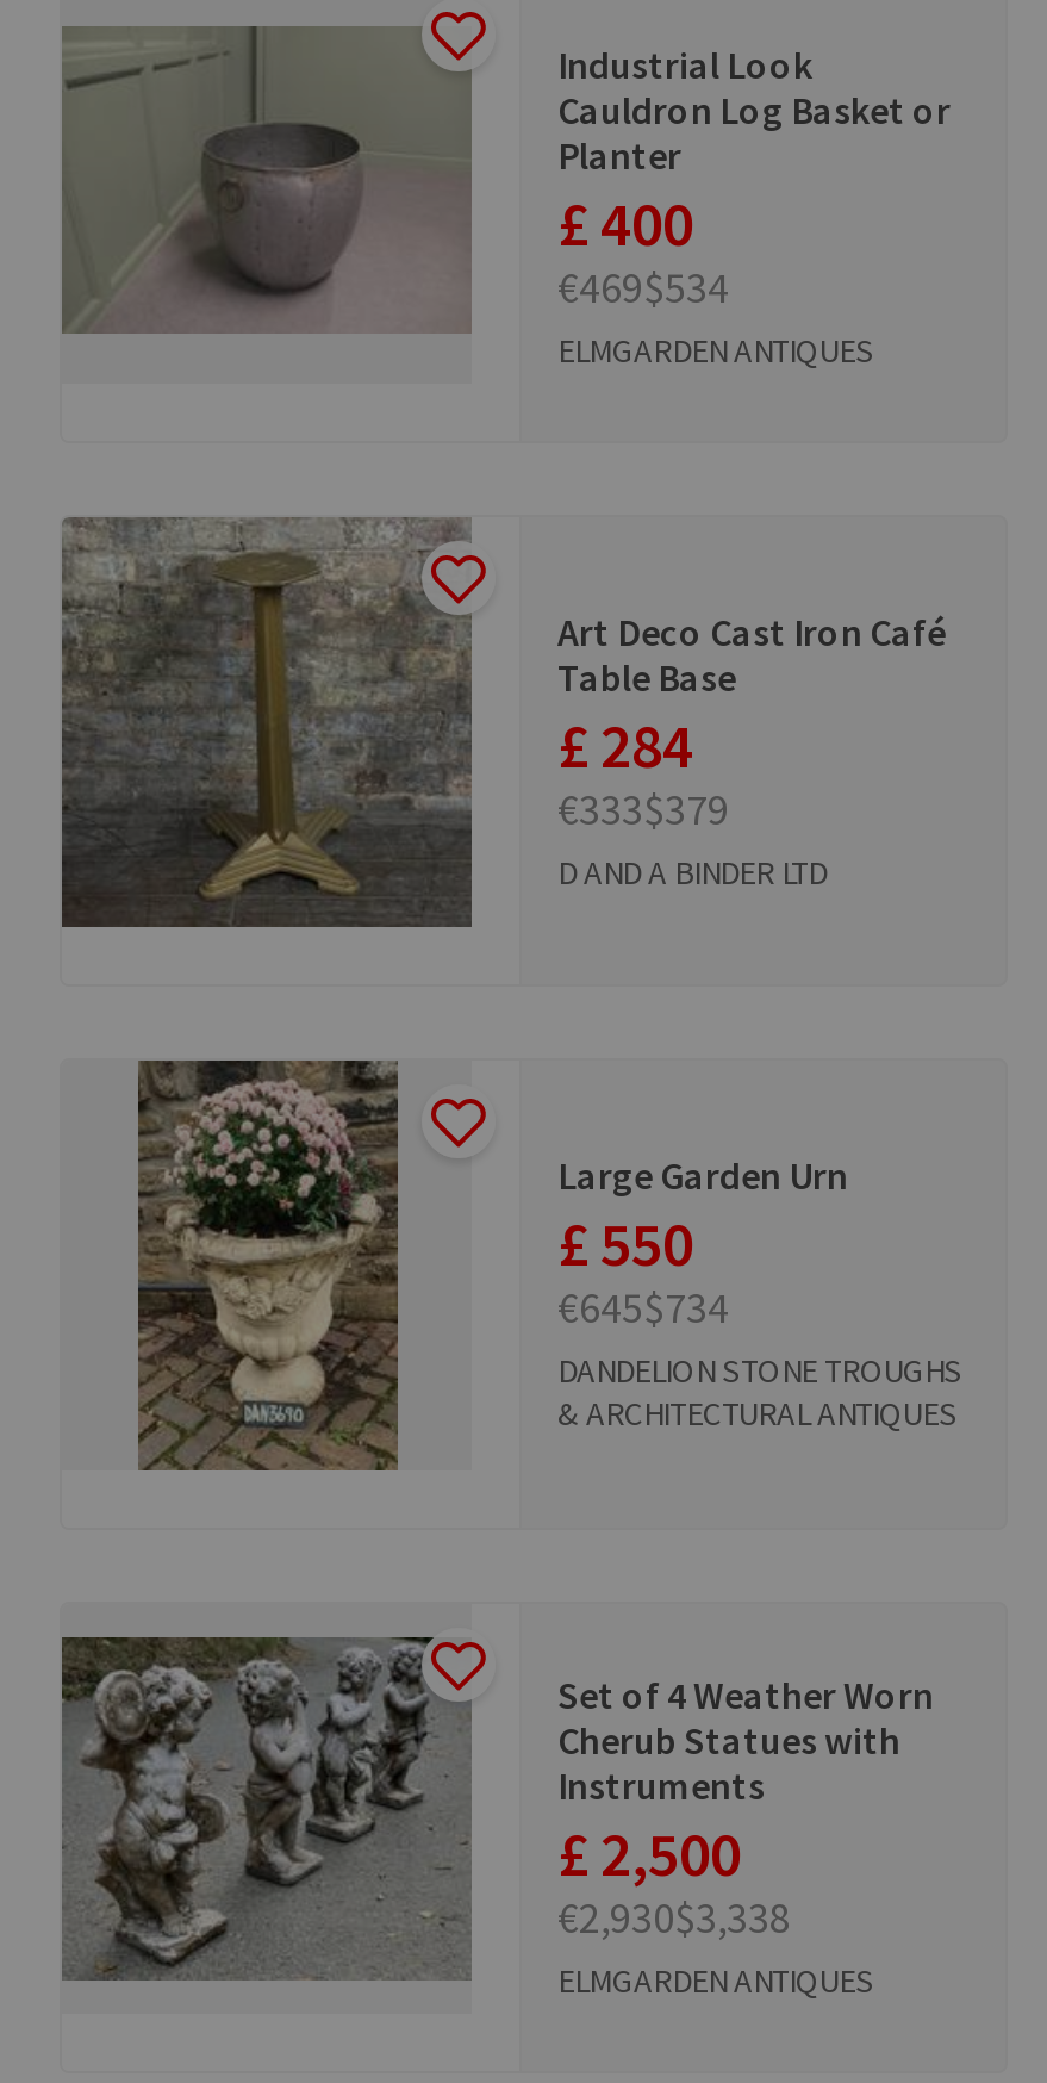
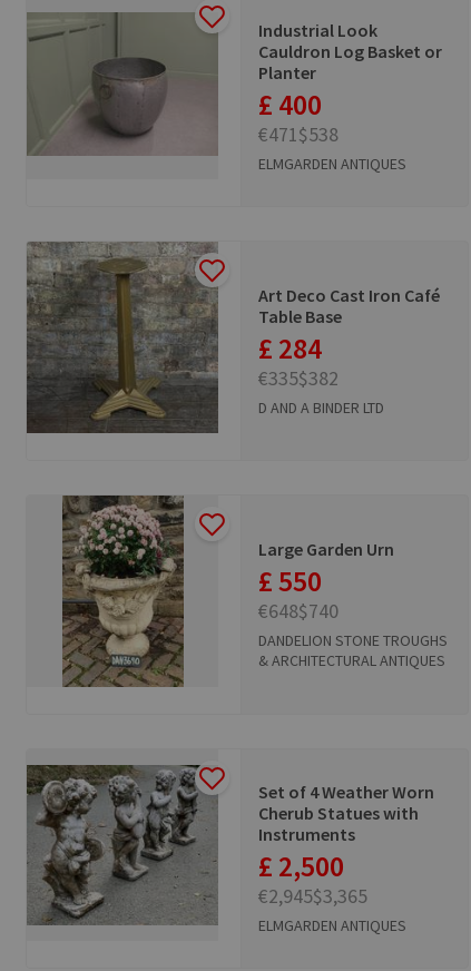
- €469$534
+ €471$538

- €333$379
+ €335$382

- €645$734
+ €648$740

- €2,930$3,338
+ €2,945$3,365
